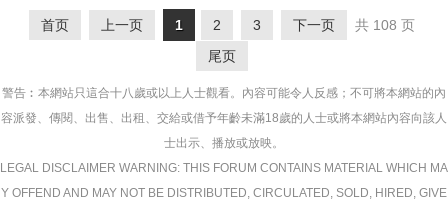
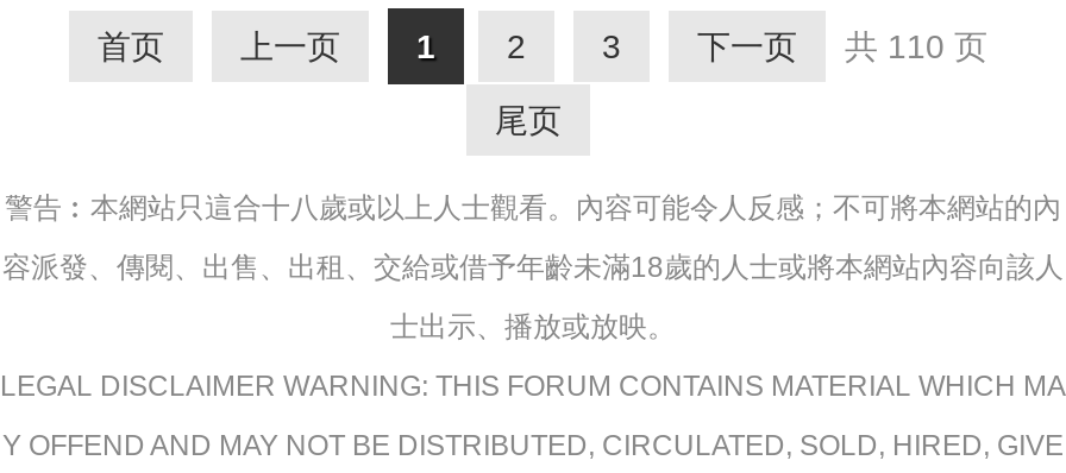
- 首页 上一页 1 2 3 下一页 共 108 页
+ 首页 上一页 1 2 3 下一页 共 110 页
